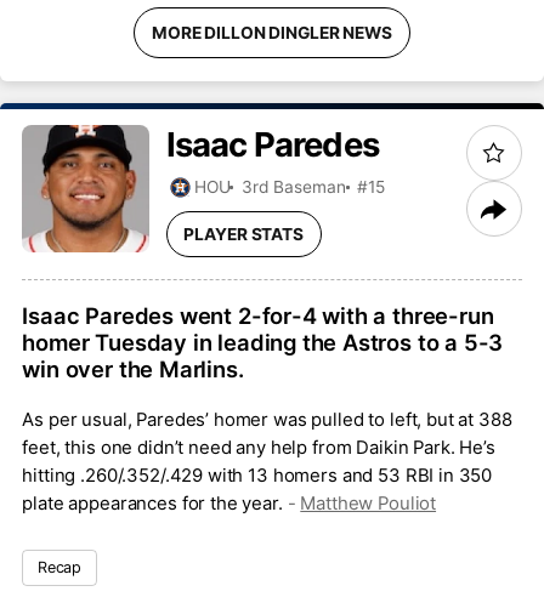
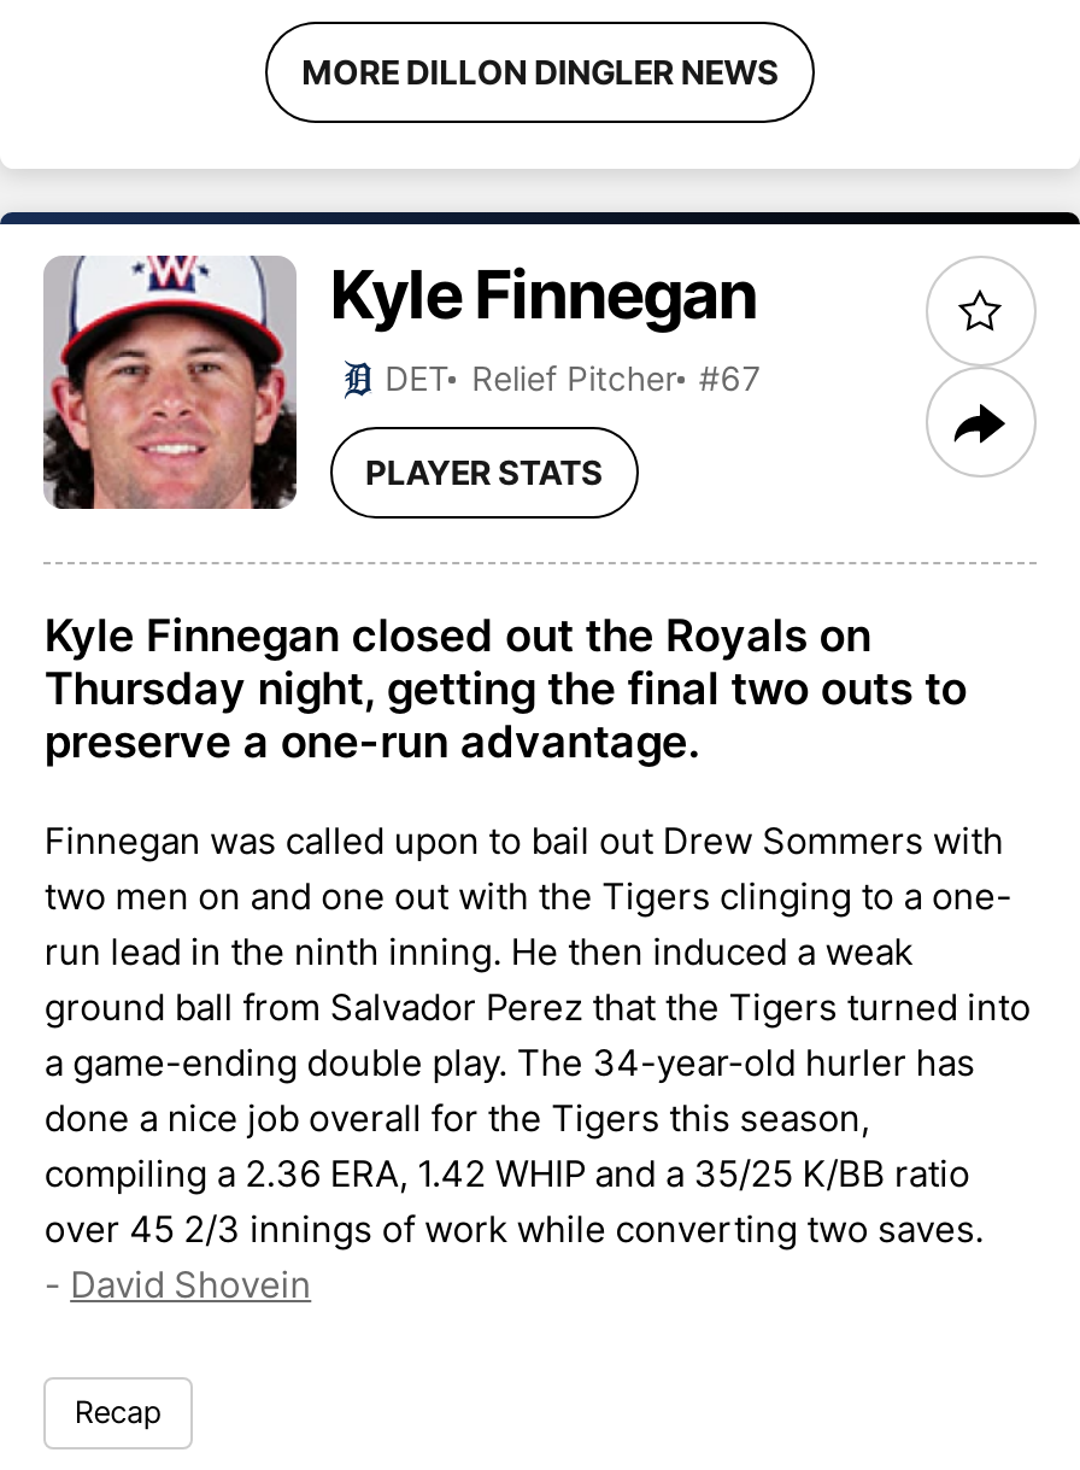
- [image]
- Isaac Paredes
- HOU 3rd Baseman #15
+ [image]
+ Kyle Finnegan
+ DET Relief Pitcher #67

- Isaac Paredes went 2-for-4 with a three-run
- homer Tuesday in leading the Astros to a 5-3
- win over the Marlins.
+ Kyle Finnegan closed out the Royals on
+ Thursday night, getting the final two outs to
+ preserve a one-run advantage.

- As per usual, Paredes’ homer was pulled to left, but at 388
- feet, this one didn’t need any help from Daikin Park. He’s
- hitting .260/.352/.429 with 13 homers and 53 RBI in 350
- plate appearances for the year. - Matthew Pouliot
+ Finnegan was called upon to bail out Drew Sommers with
+ two men on and one out with the Tigers clinging to a one-
+ run lead in the ninth inning. He then induced a weak
+ ground ball from Salvador Perez that the Tigers turned into
+ a game-ending double play. The 34-year-old hurler has
+ done a nice job overall for the Tigers this season,
+ compiling a 2.36 ERA, 1.42 WHIP and a 35/25 K/BB ratio
+ over 45 2/3 innings of work while converting two saves.
+ - David Shovein
